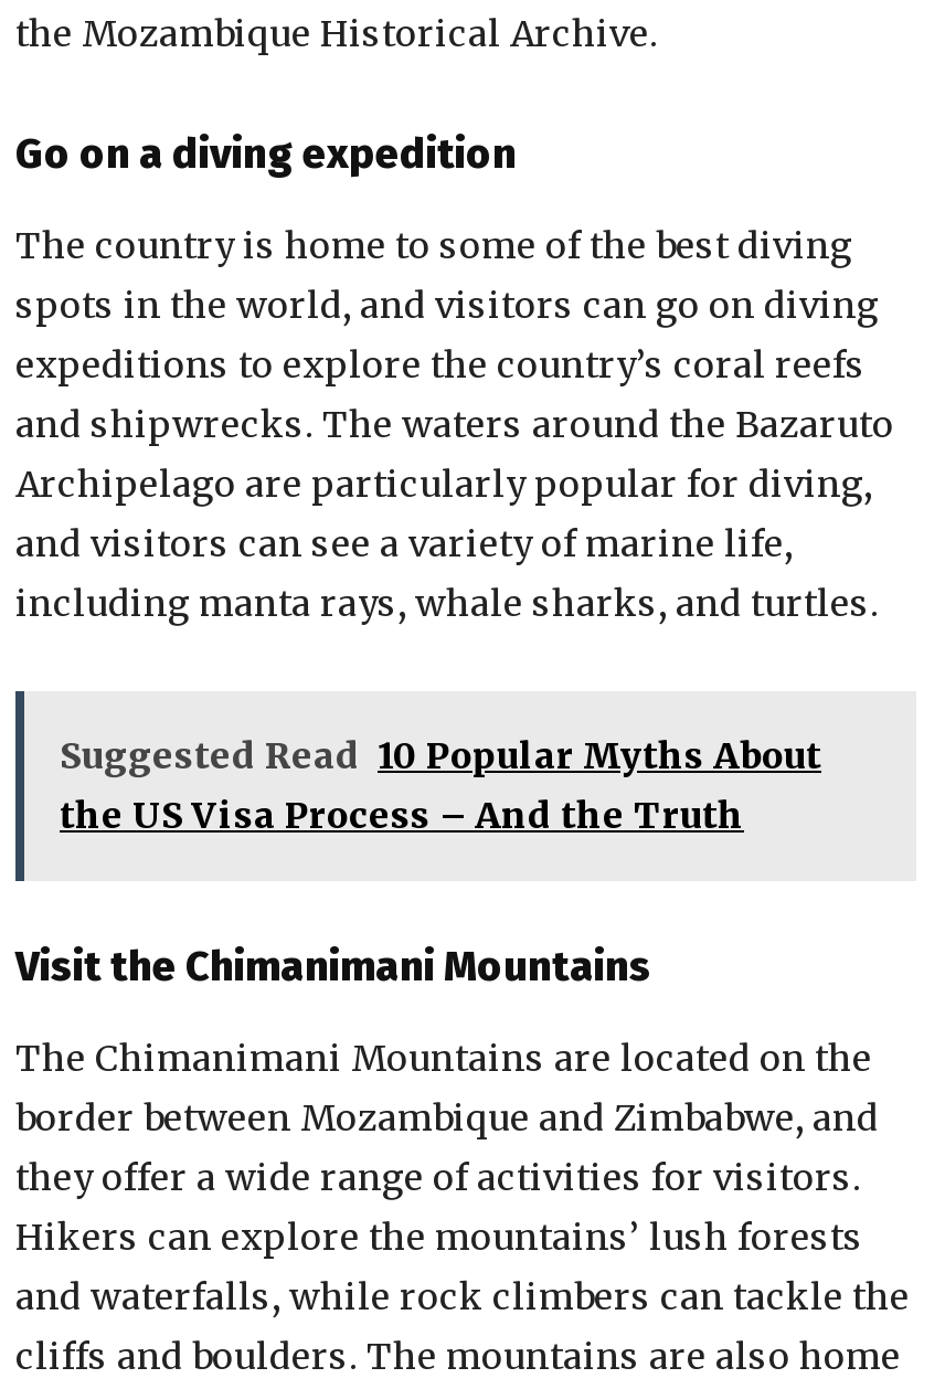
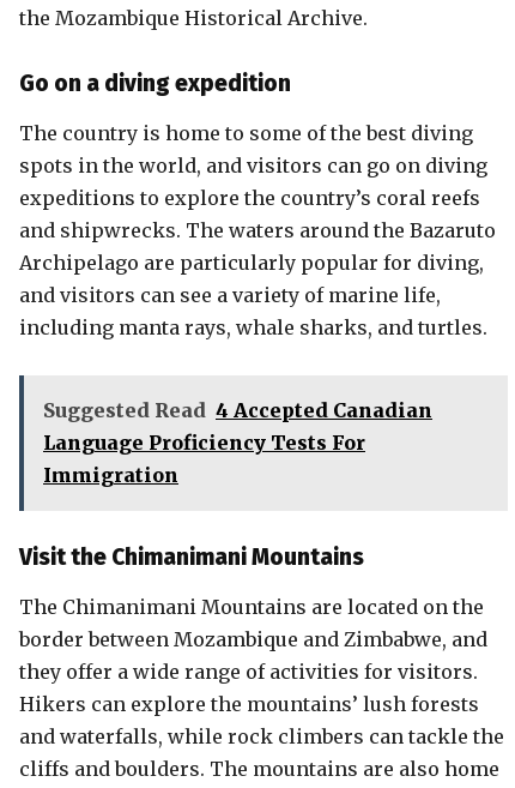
- Suggested Read 10 Popular Myths About
- the US Visa Process – And the Truth
+ Suggested Read 4 Accepted Canadian
+ Language Proficiency Tests For
+ Immigration
